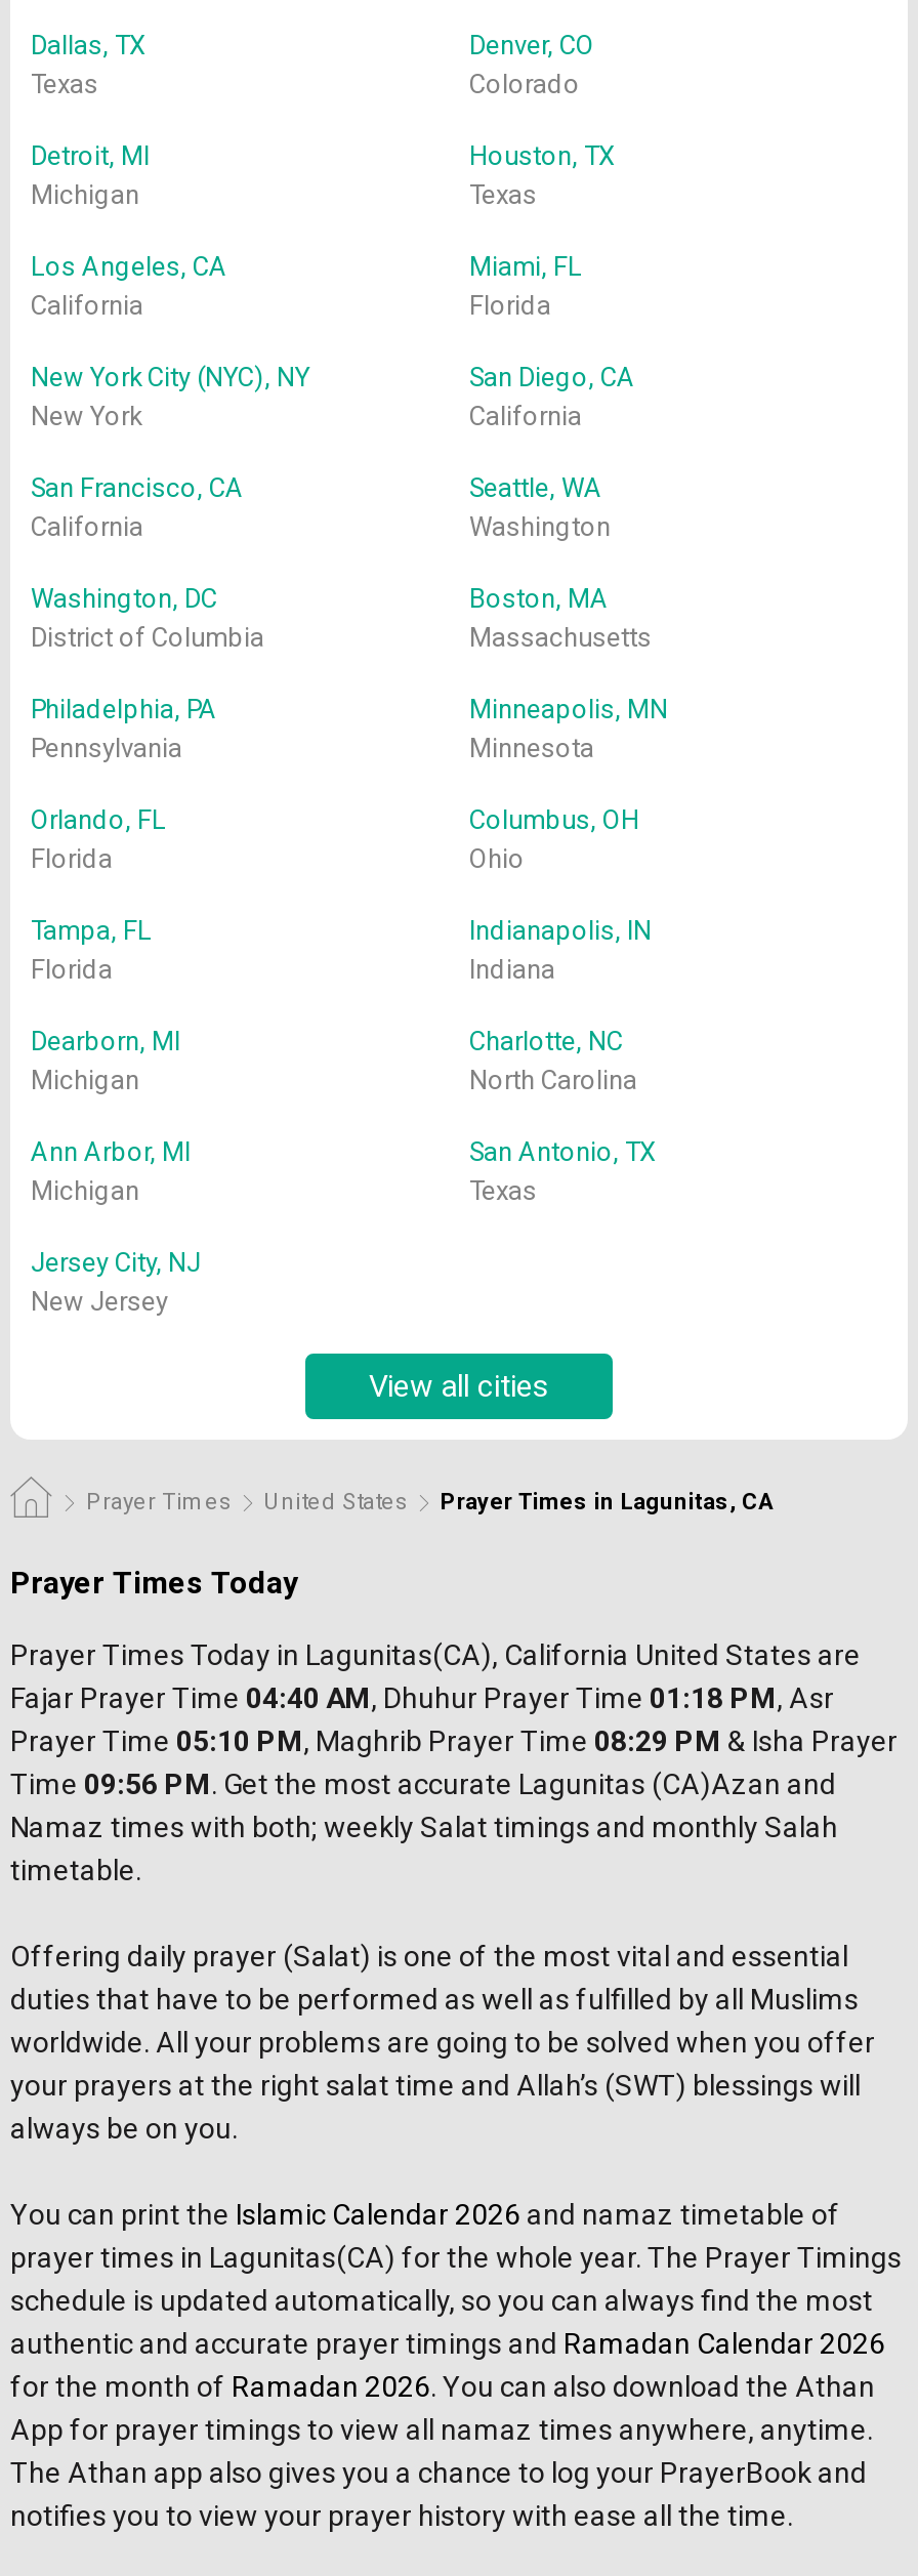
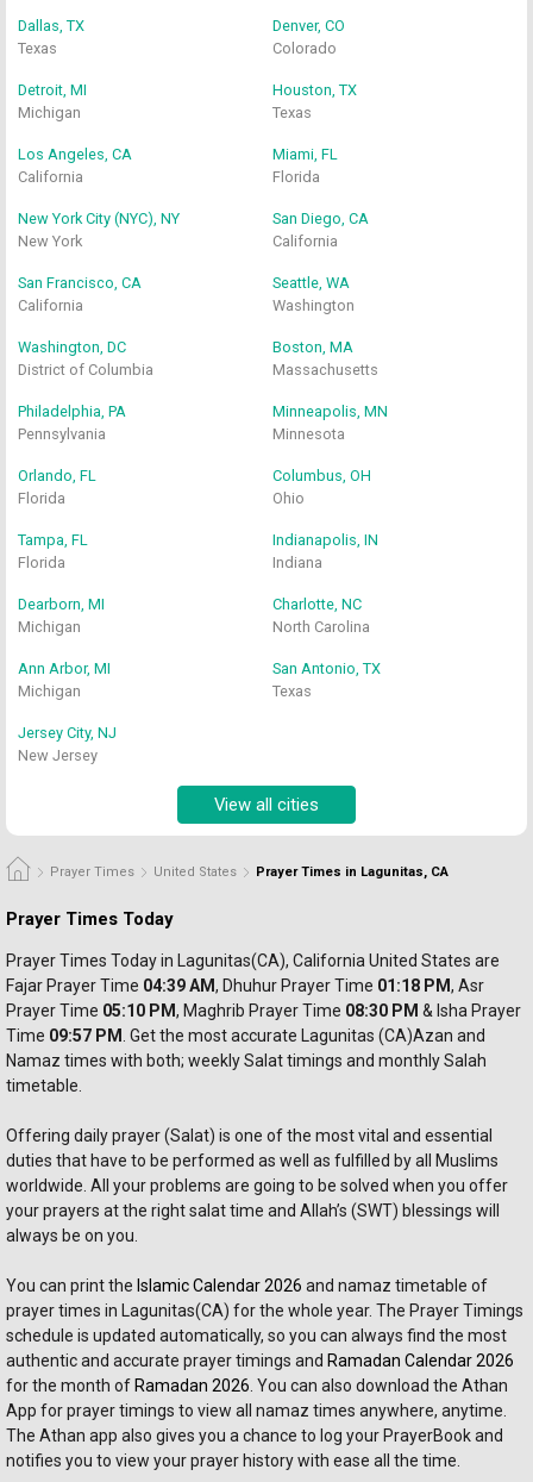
- Fajar Prayer Time 04:40 AM, Dhuhur Prayer Time 01:18 PM
+ Fajar Prayer Time 04:39 AM, Dhuhur Prayer Time 01:18 PM

- Prayer Time 05:10 PM, Maghrib Prayer Time 08:29 PM & Isha Prayer
+ Prayer Time 05:10 PM, Maghrib Prayer Time 08:30 PM & Isha Prayer

- Time 09:56 PM. Get the most accurate Lagunitas (CA)Azan and
+ Time 09:57 PM. Get the most accurate Lagunitas (CA)Azan and
